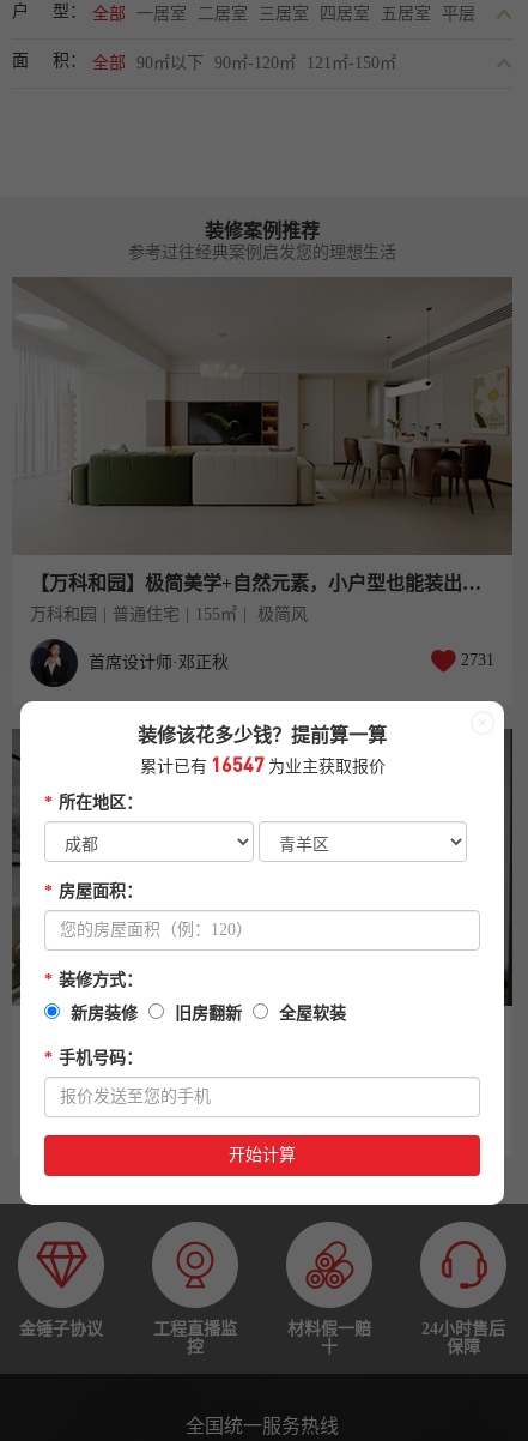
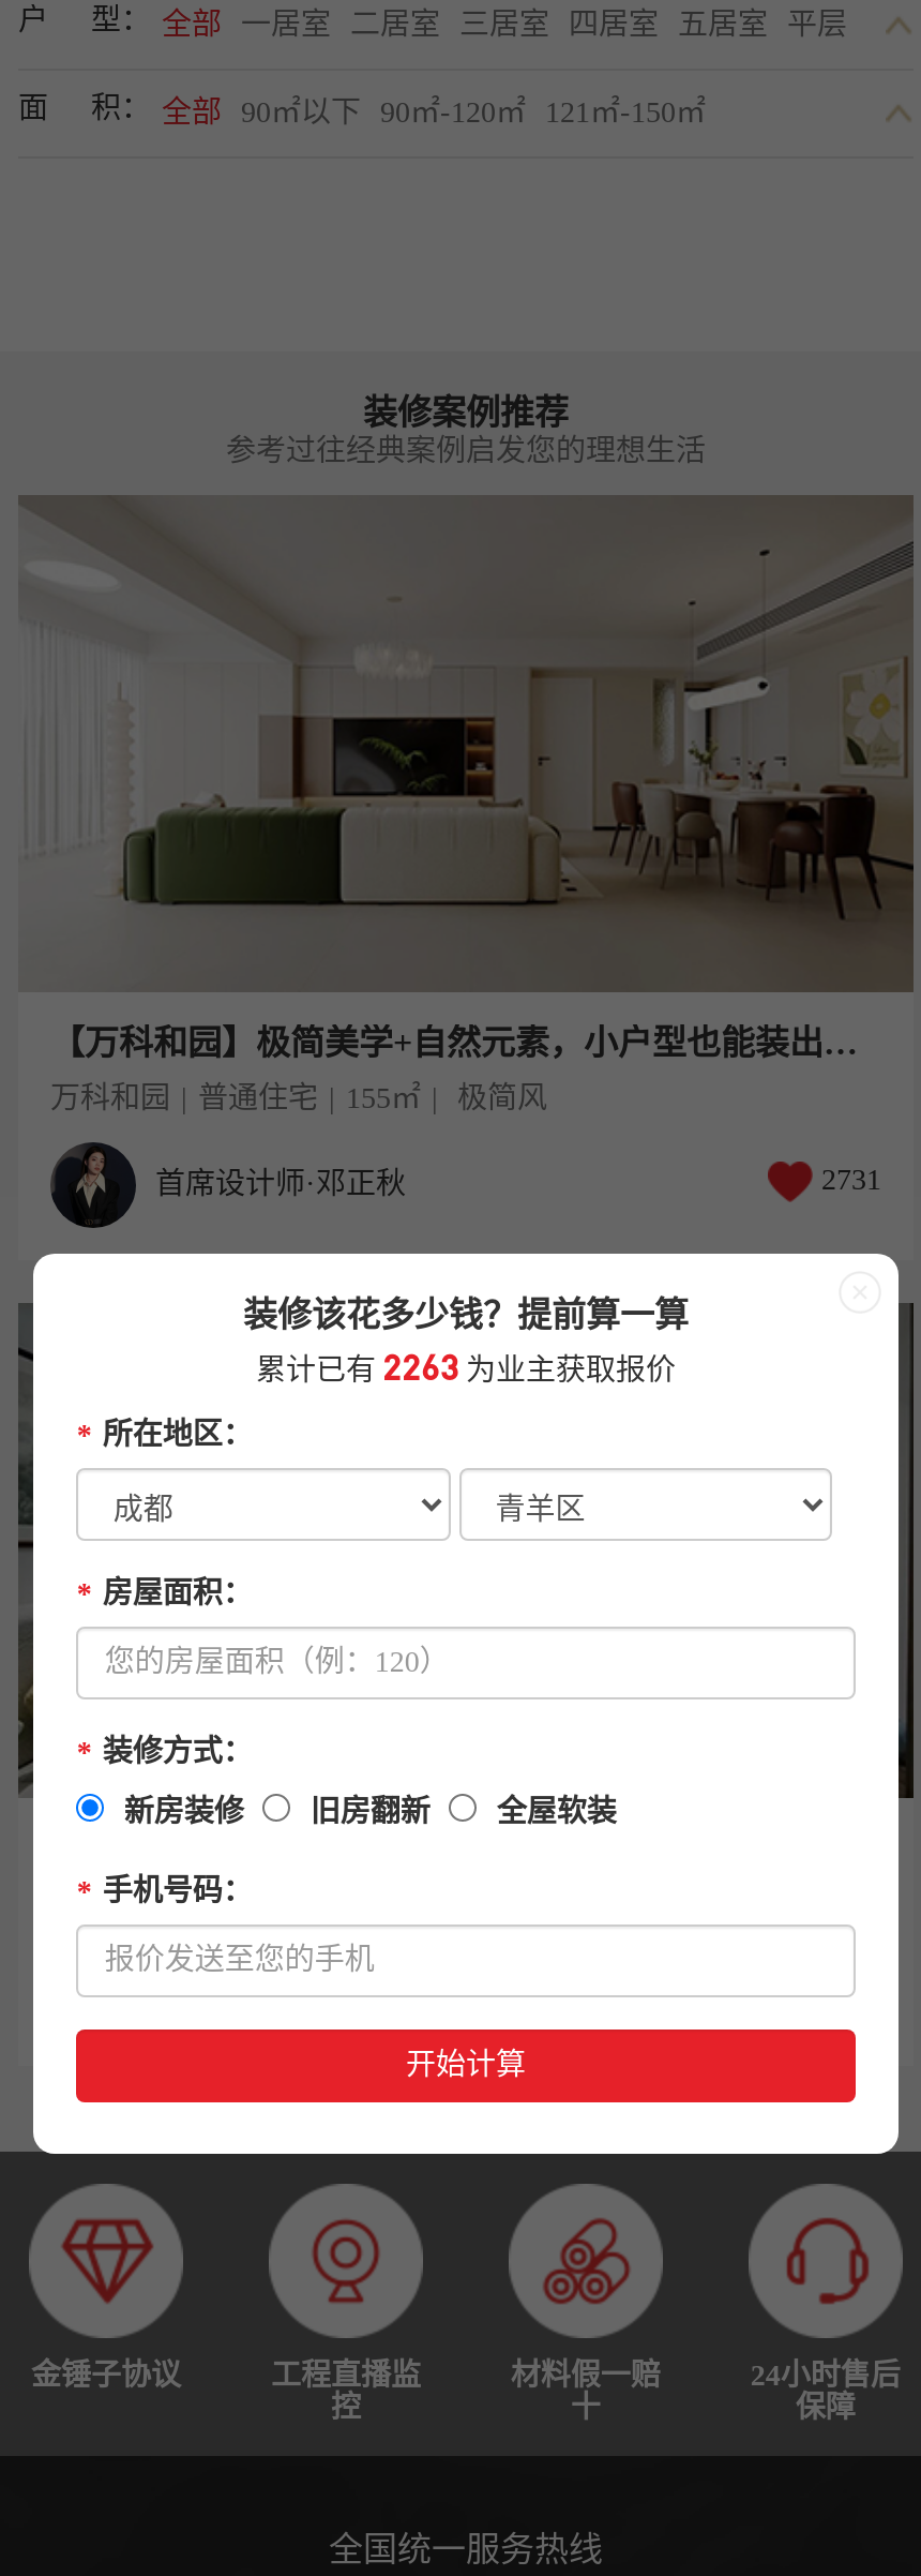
- 累计已有 16547 为业主获取报价
+ 累计已有 2263 为业主获取报价
